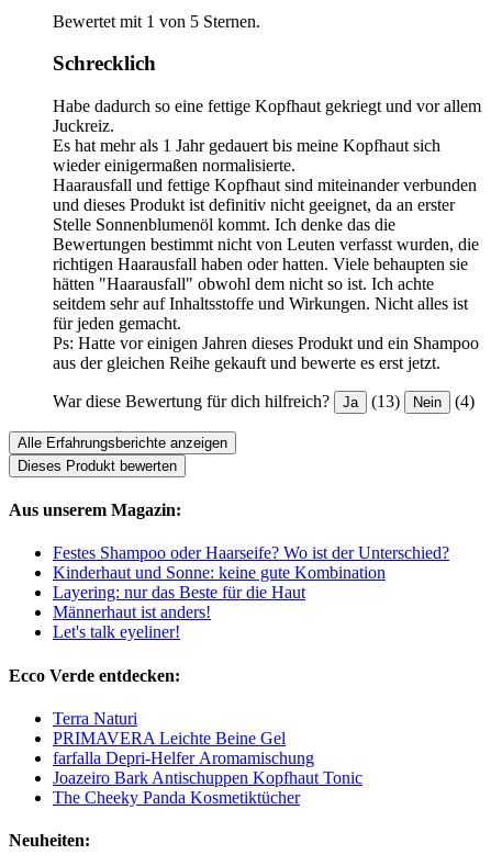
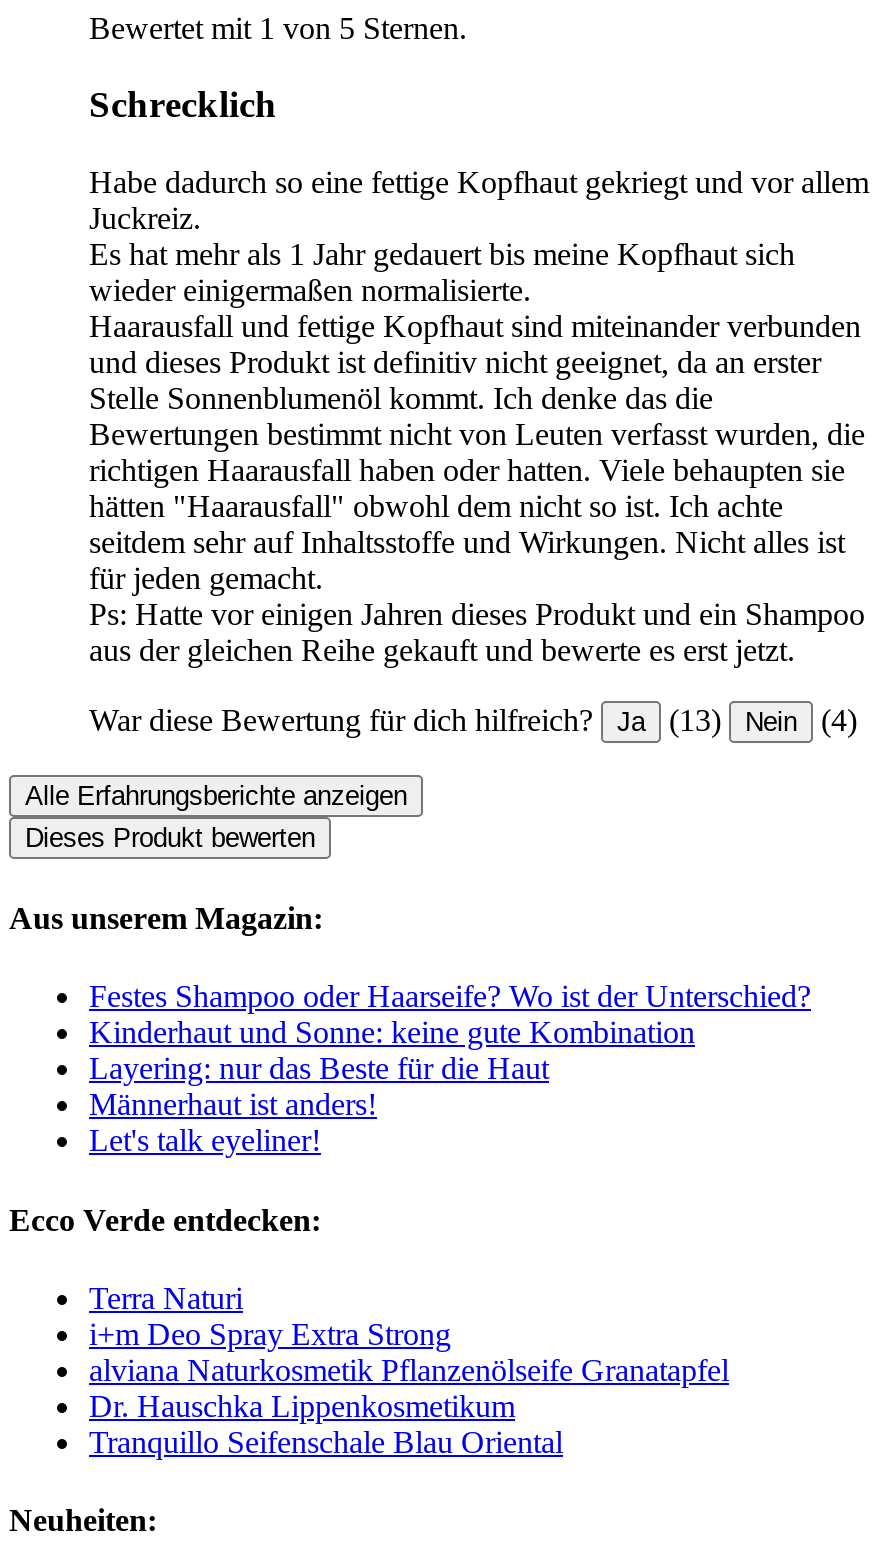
- PRIMAVERA Leichte Beine Gel
- farfalla Depri-Helfer Aromamischung
- Joazeiro Bark Antischuppen Kopfhaut Tonic
- The Cheeky Panda Kosmetiktücher
+ i+m Deo Spray Extra Strong
+ alviana Naturkosmetik Pflanzenölseife Granatapfel
+ Dr. Hauschka Lippenkosmetikum
+ Tranquillo Seifenschale Blau Oriental
